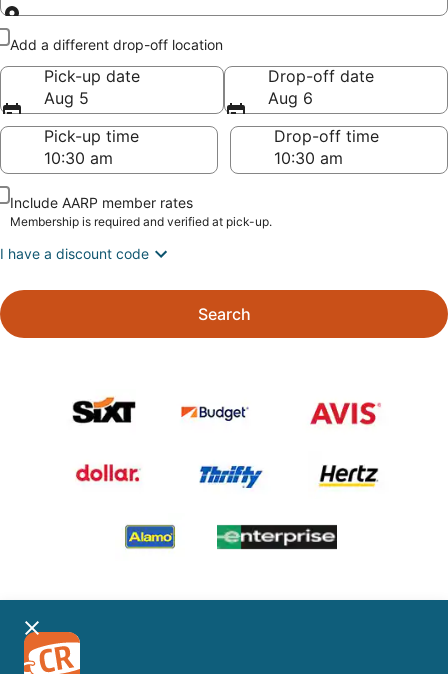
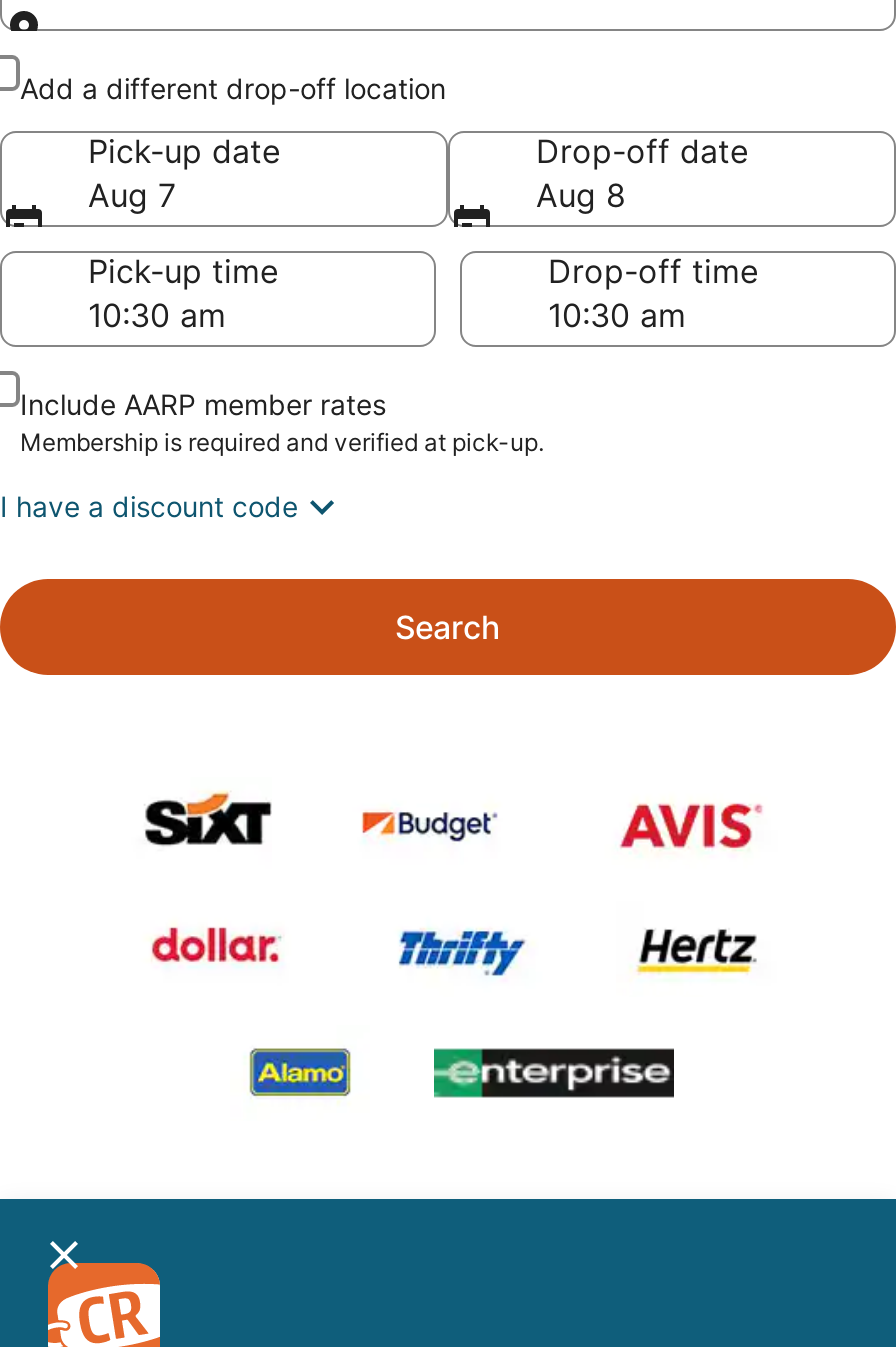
- Aug 5
+ Aug 7

- Aug 6
+ Aug 8
